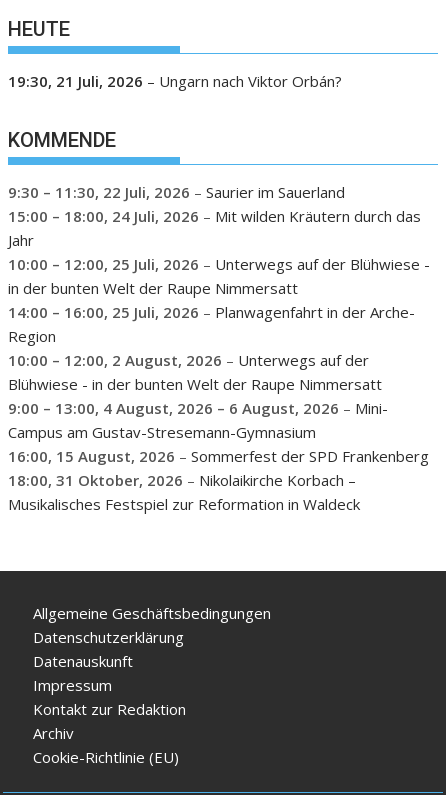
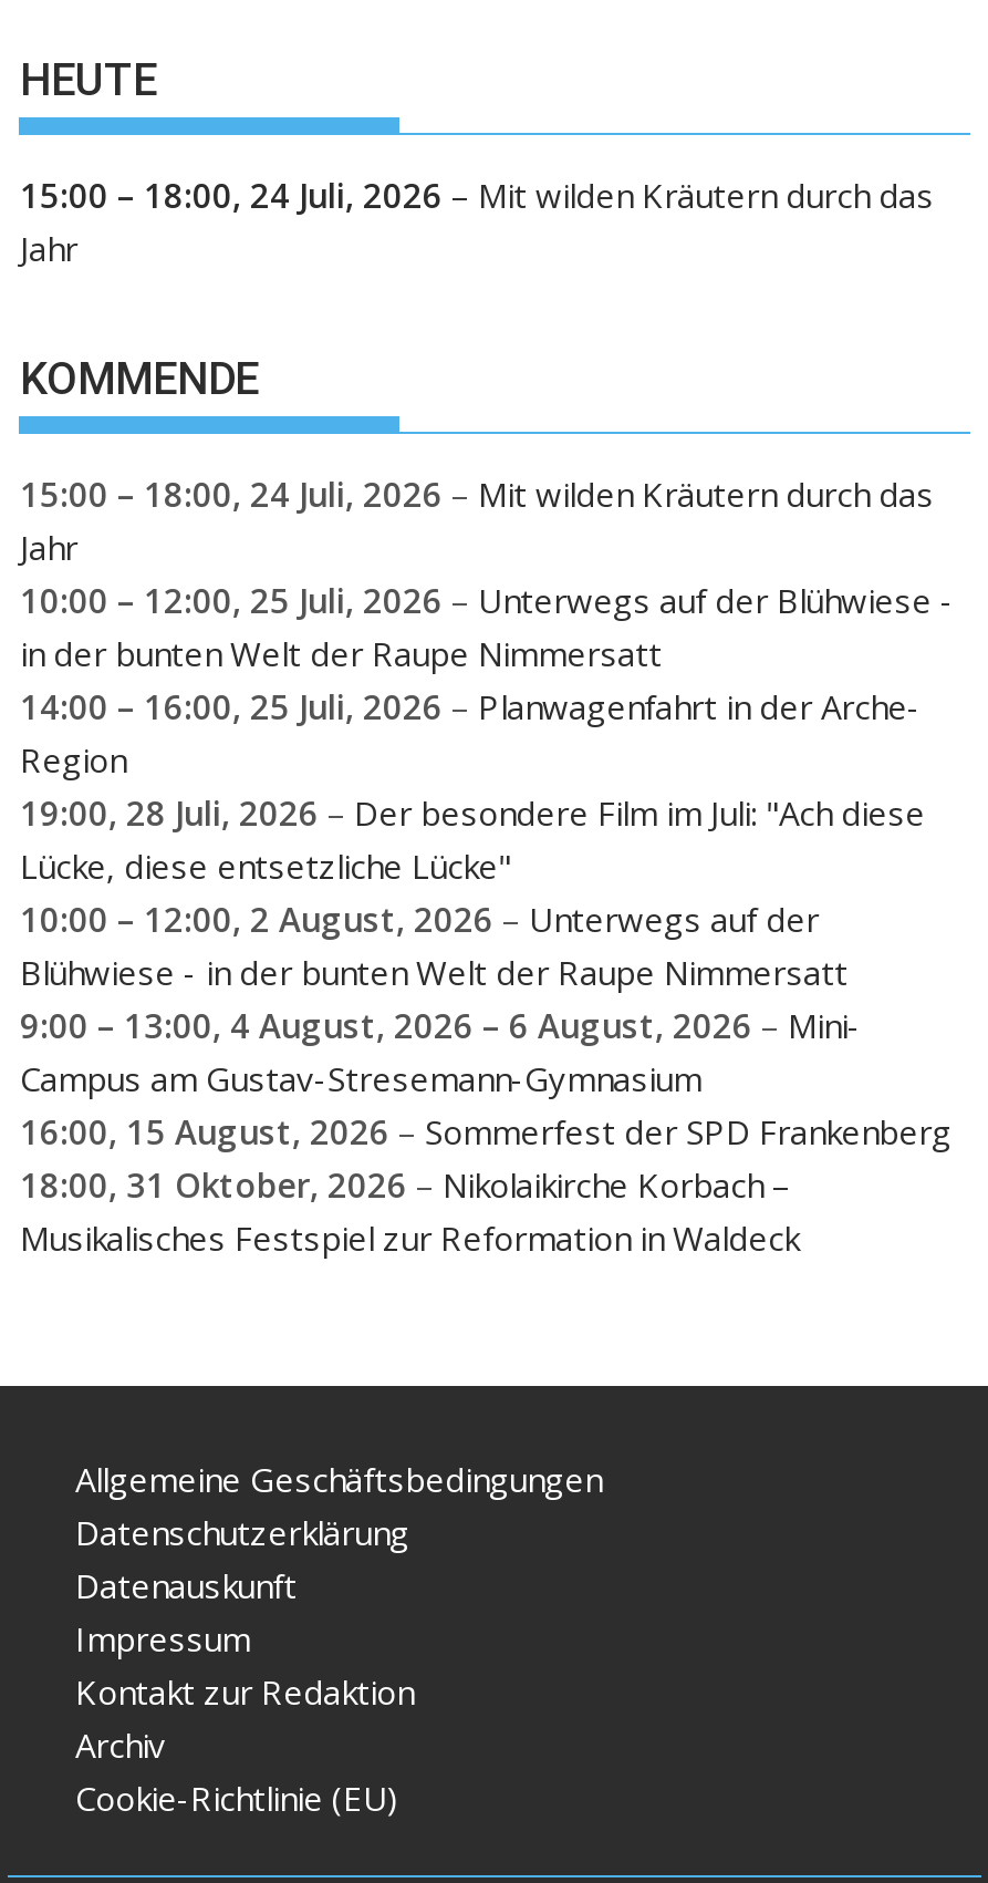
- 19:30, 21 Juli, 2026 – Ungarn nach Viktor Orbán?
+ 15:00 – 18:00, 24 Juli, 2026 – Mit wilden Kräutern durch das
+ Jahr

- 9:30 – 11:30, 22 Juli, 2026 – Saurier im Sauerland

+ 19:00, 28 Juli, 2026 – Der besondere Film im Juli: "Ach diese
+ Lücke, diese entsetzliche Lücke"
